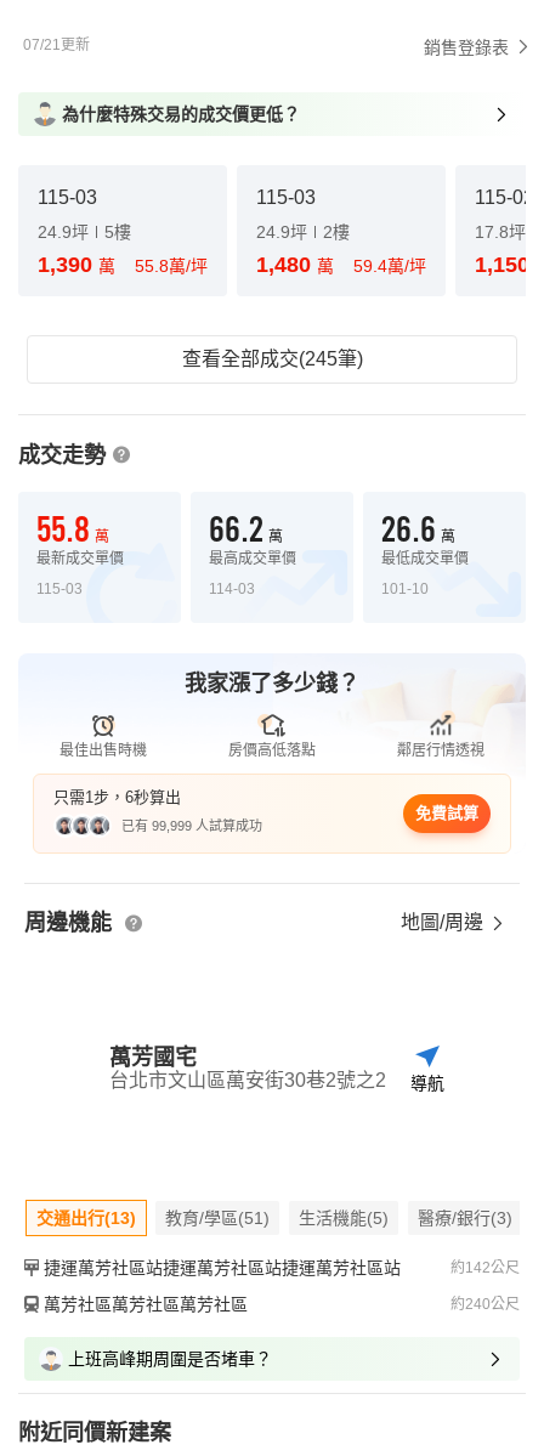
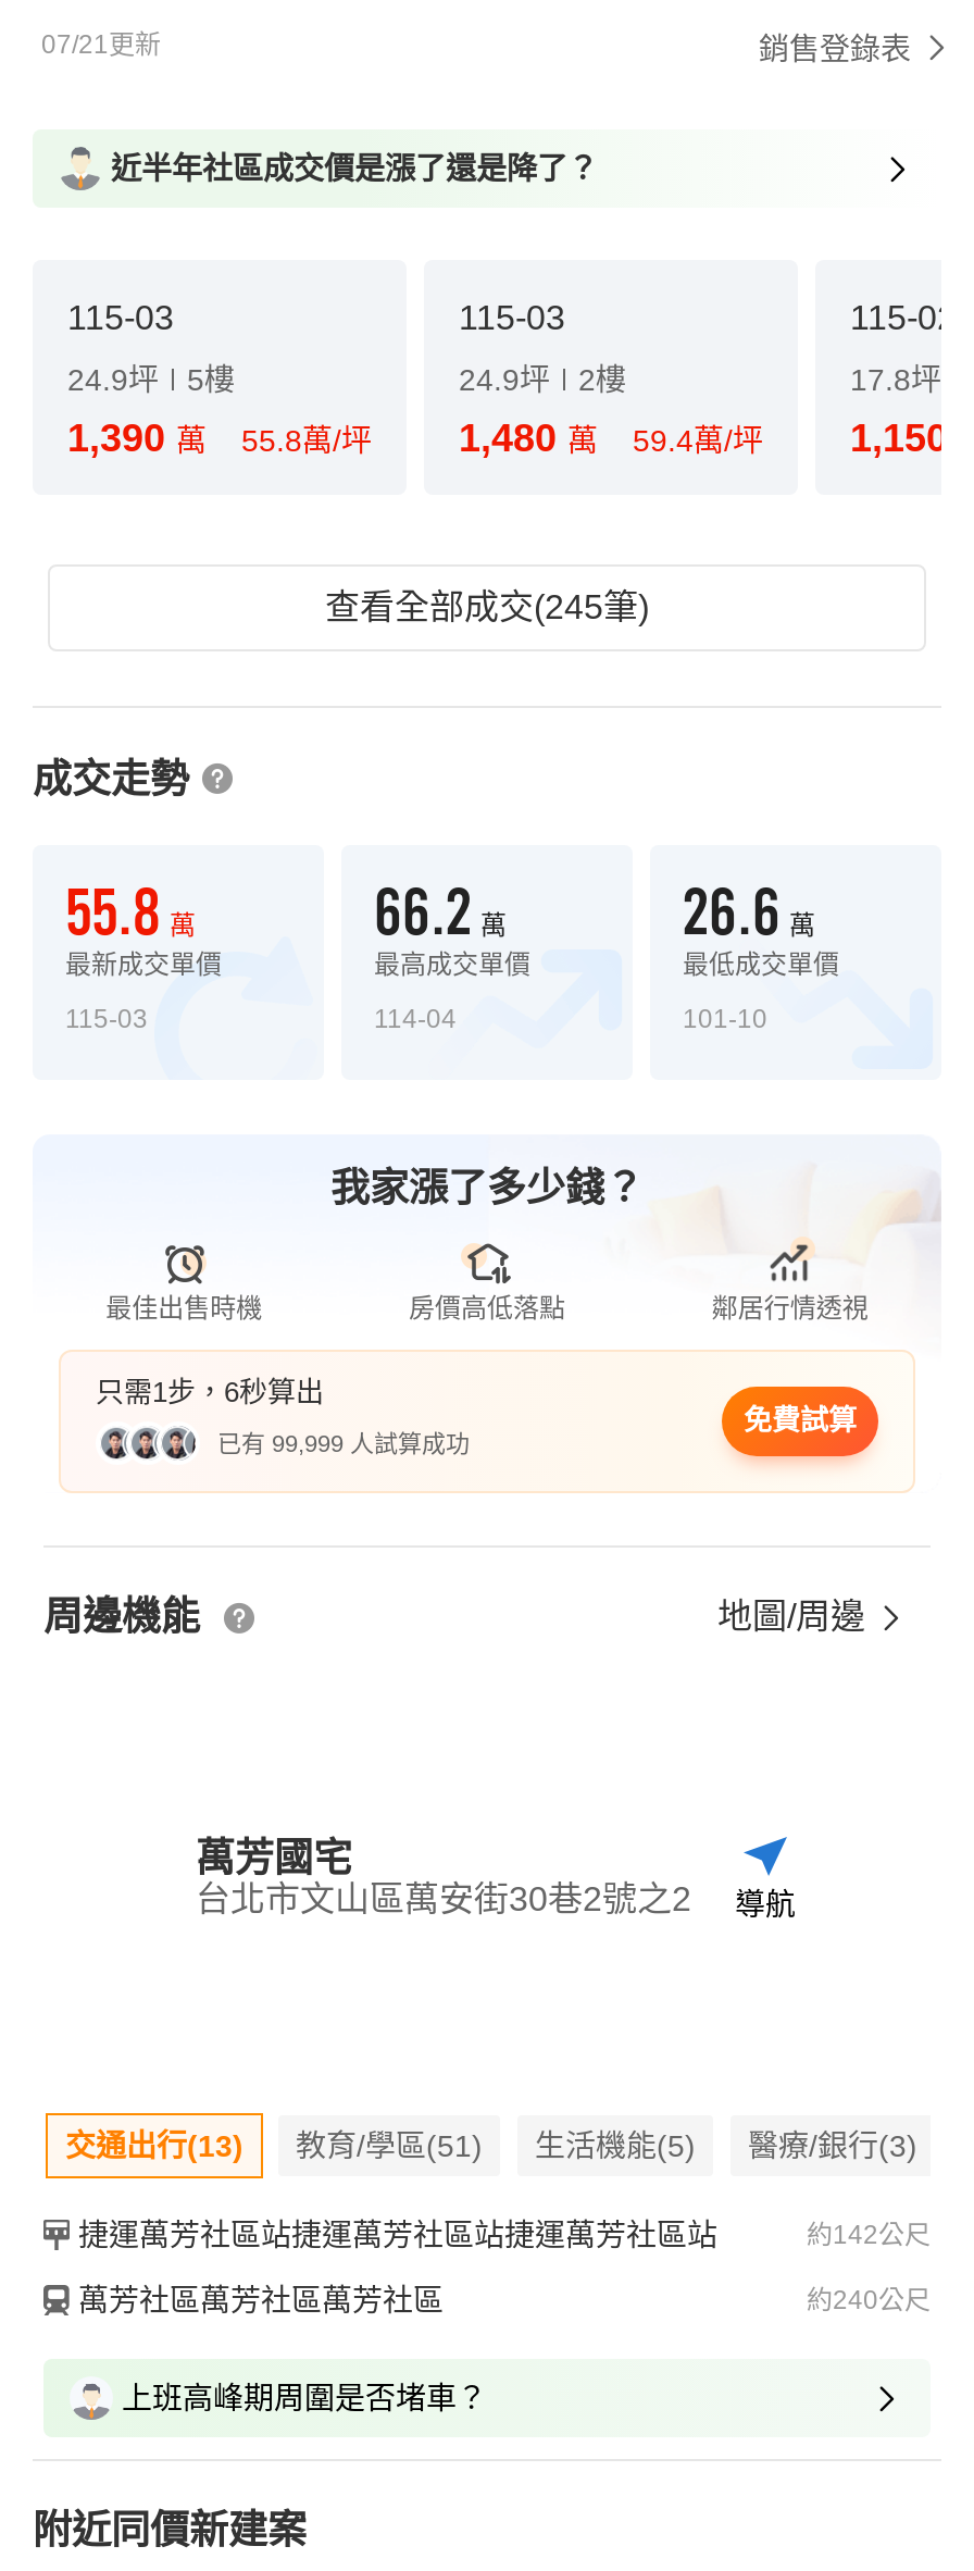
- 為什麼特殊交易的成交價更低？
+ 近半年社區成交價是漲了還是降了？

- 114-03
+ 114-04
